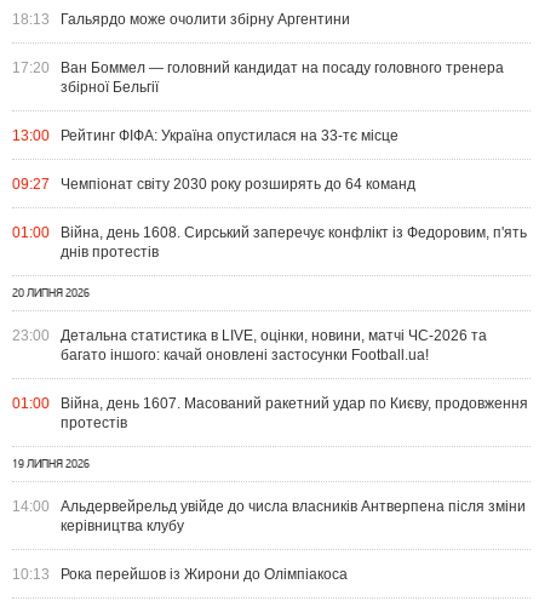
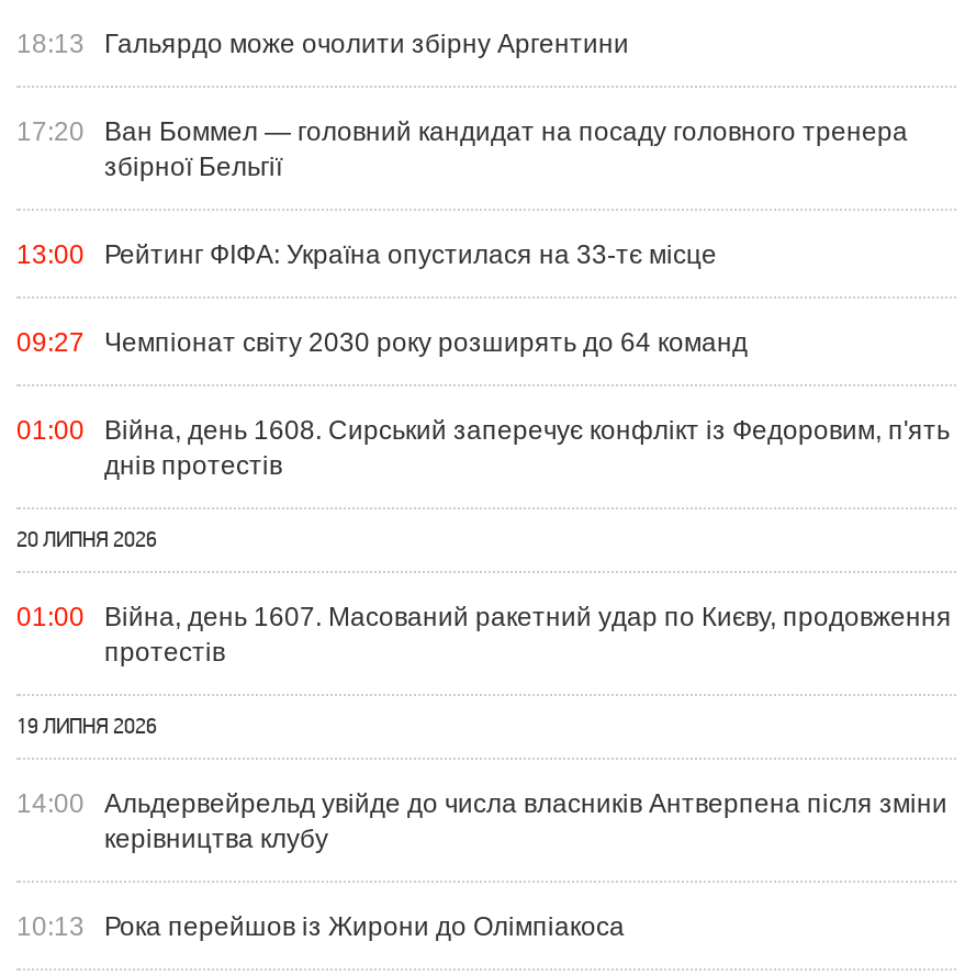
- 23:00
- Детальна статистика в LIVE, оцінки, новини, матчі ЧС-2026 та
- багато іншого: качай оновлені застосунки Football.ua!
